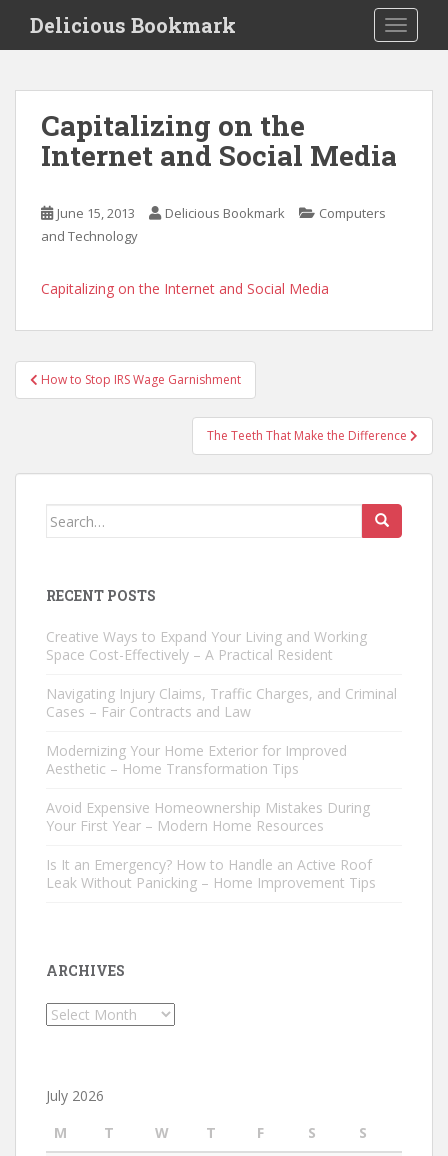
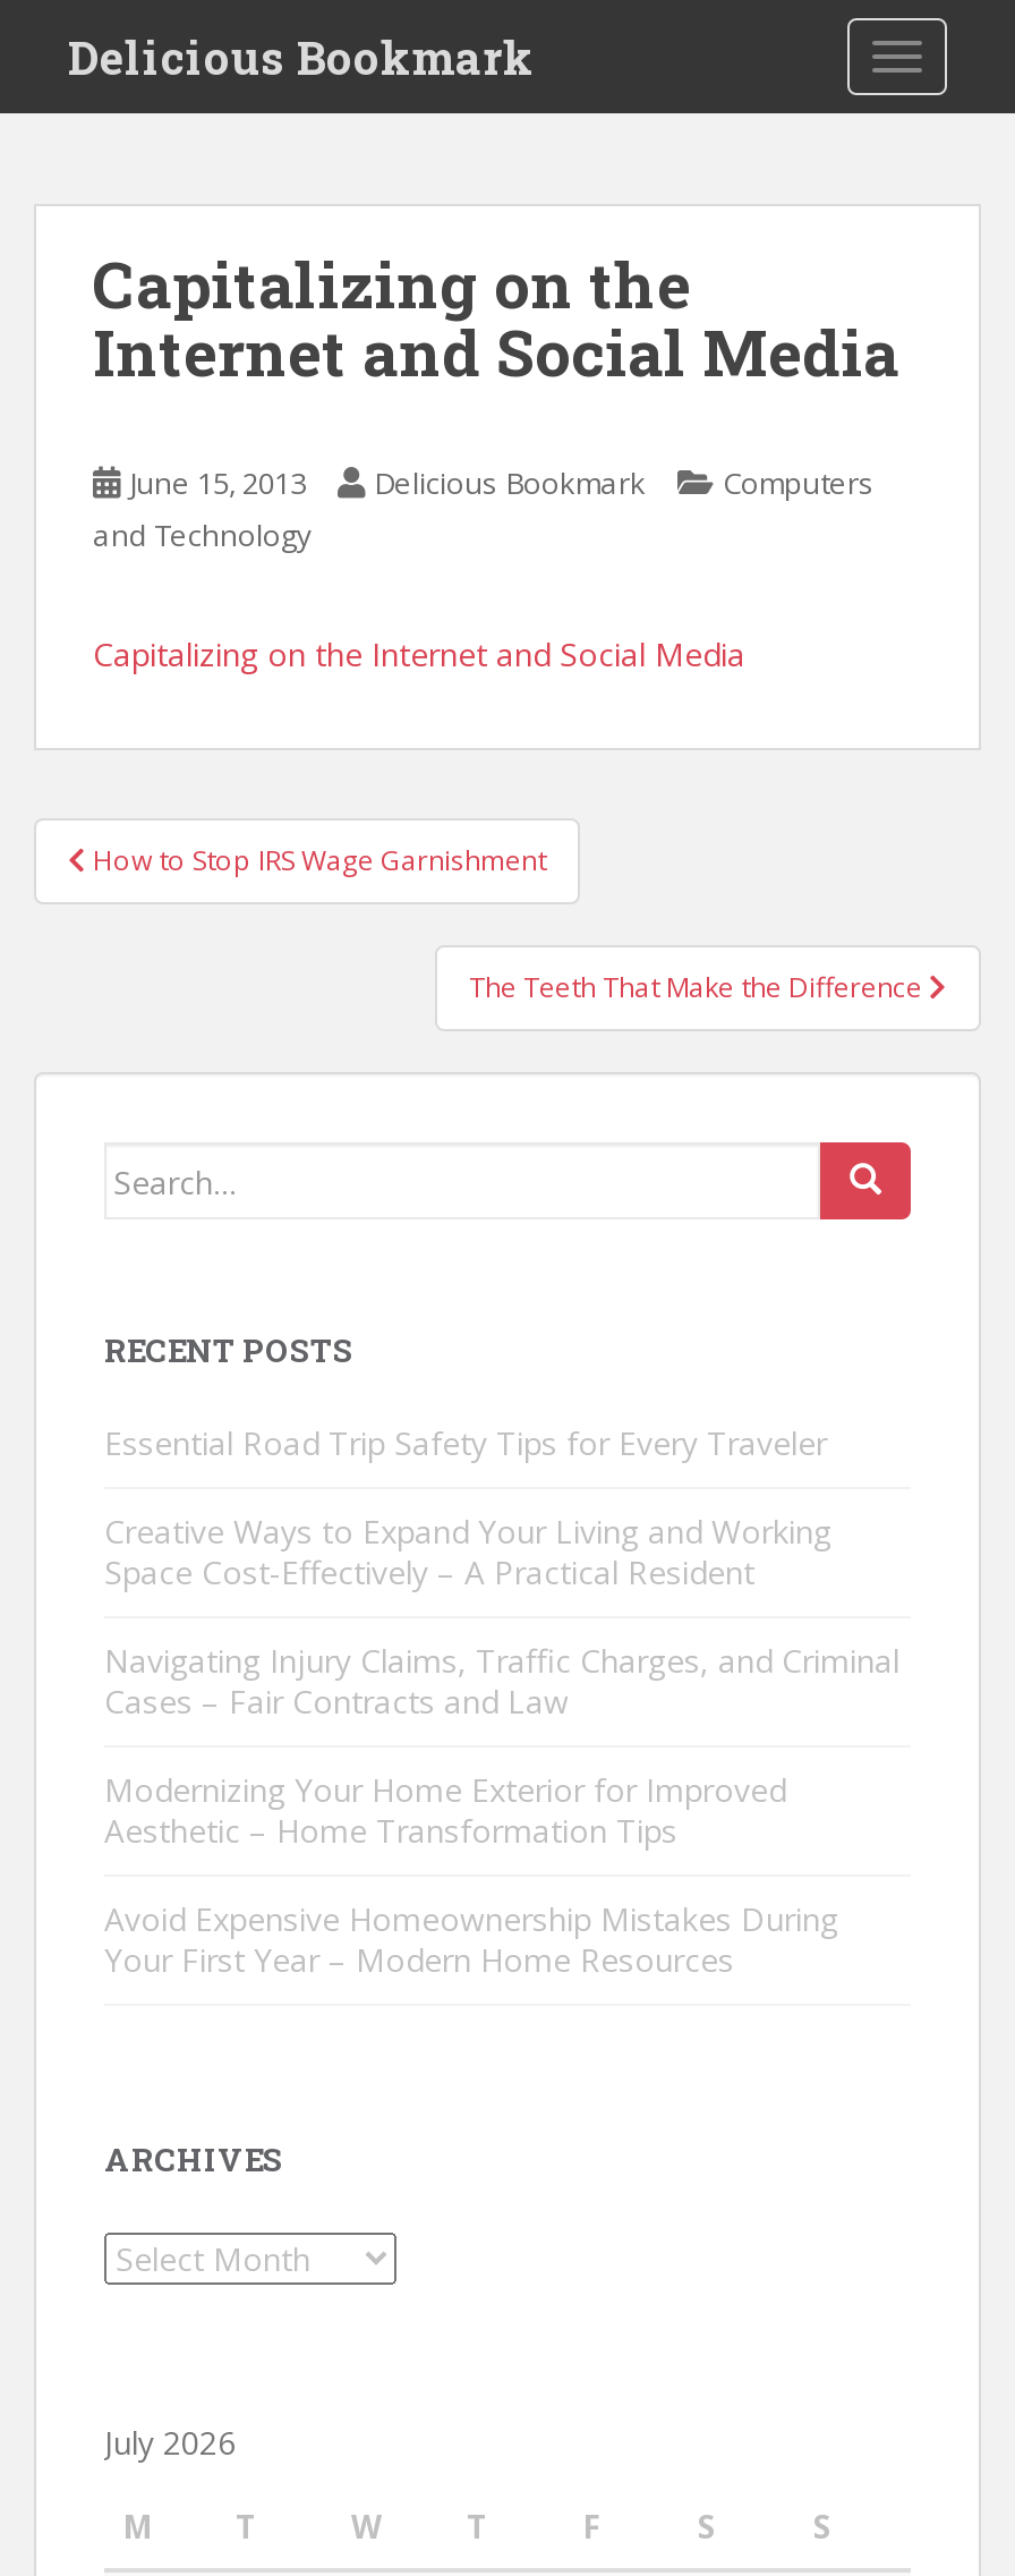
+ Essential Road Trip Safety Tips for Every Traveler

moved down: Creative Ways to Expand Your Living and Working | Space Cost-Effectively – A Practical Resident | Navigating Injury Claims, Traffic Charges, and Criminal | Cases – Fair Contracts and Law | Modernizing Your Home Exterior for Improved | Aesthetic – Home Transformation Tips | Avoid Expensive Homeownership Mistakes During | Your First Year – Modern Home Resources

- Is It an Emergency? How to Handle an Active Roof
- Leak Without Panicking – Home Improvement Tips
